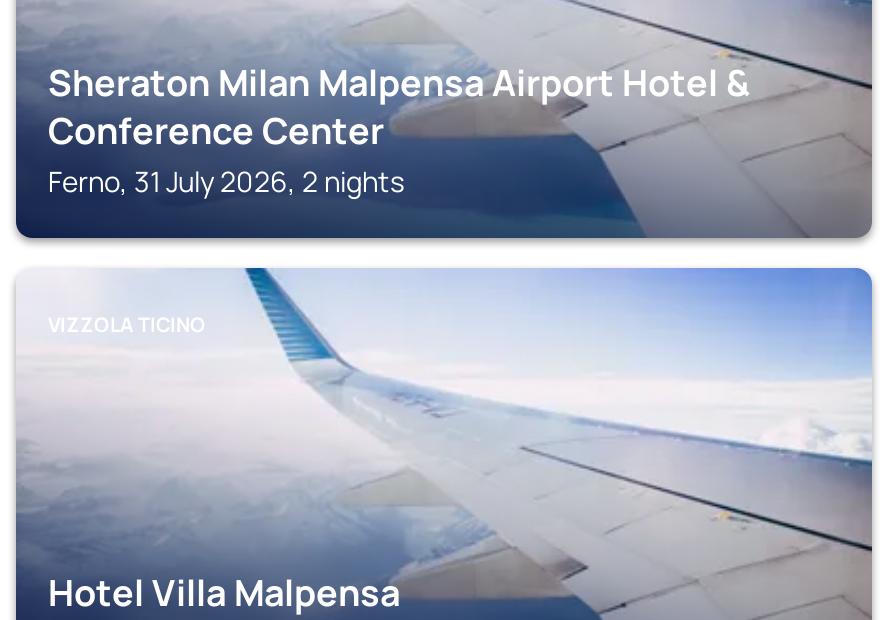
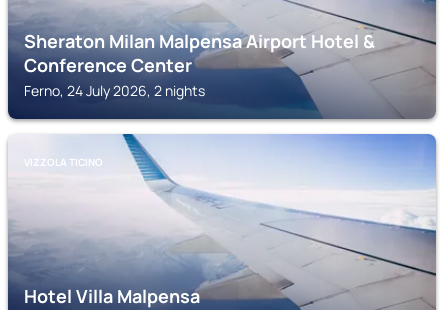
- Ferno, 31 July 2026, 2 nights
+ Ferno, 24 July 2026, 2 nights
